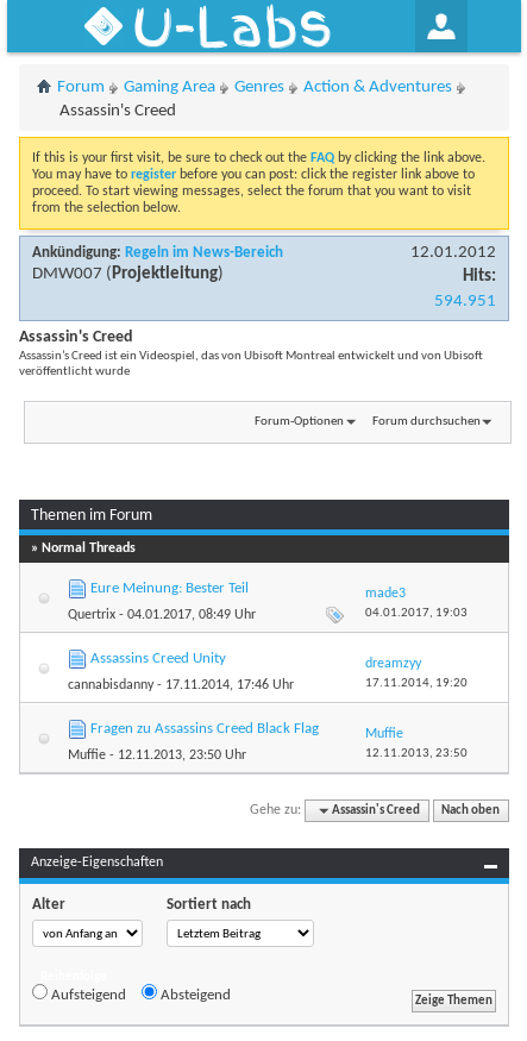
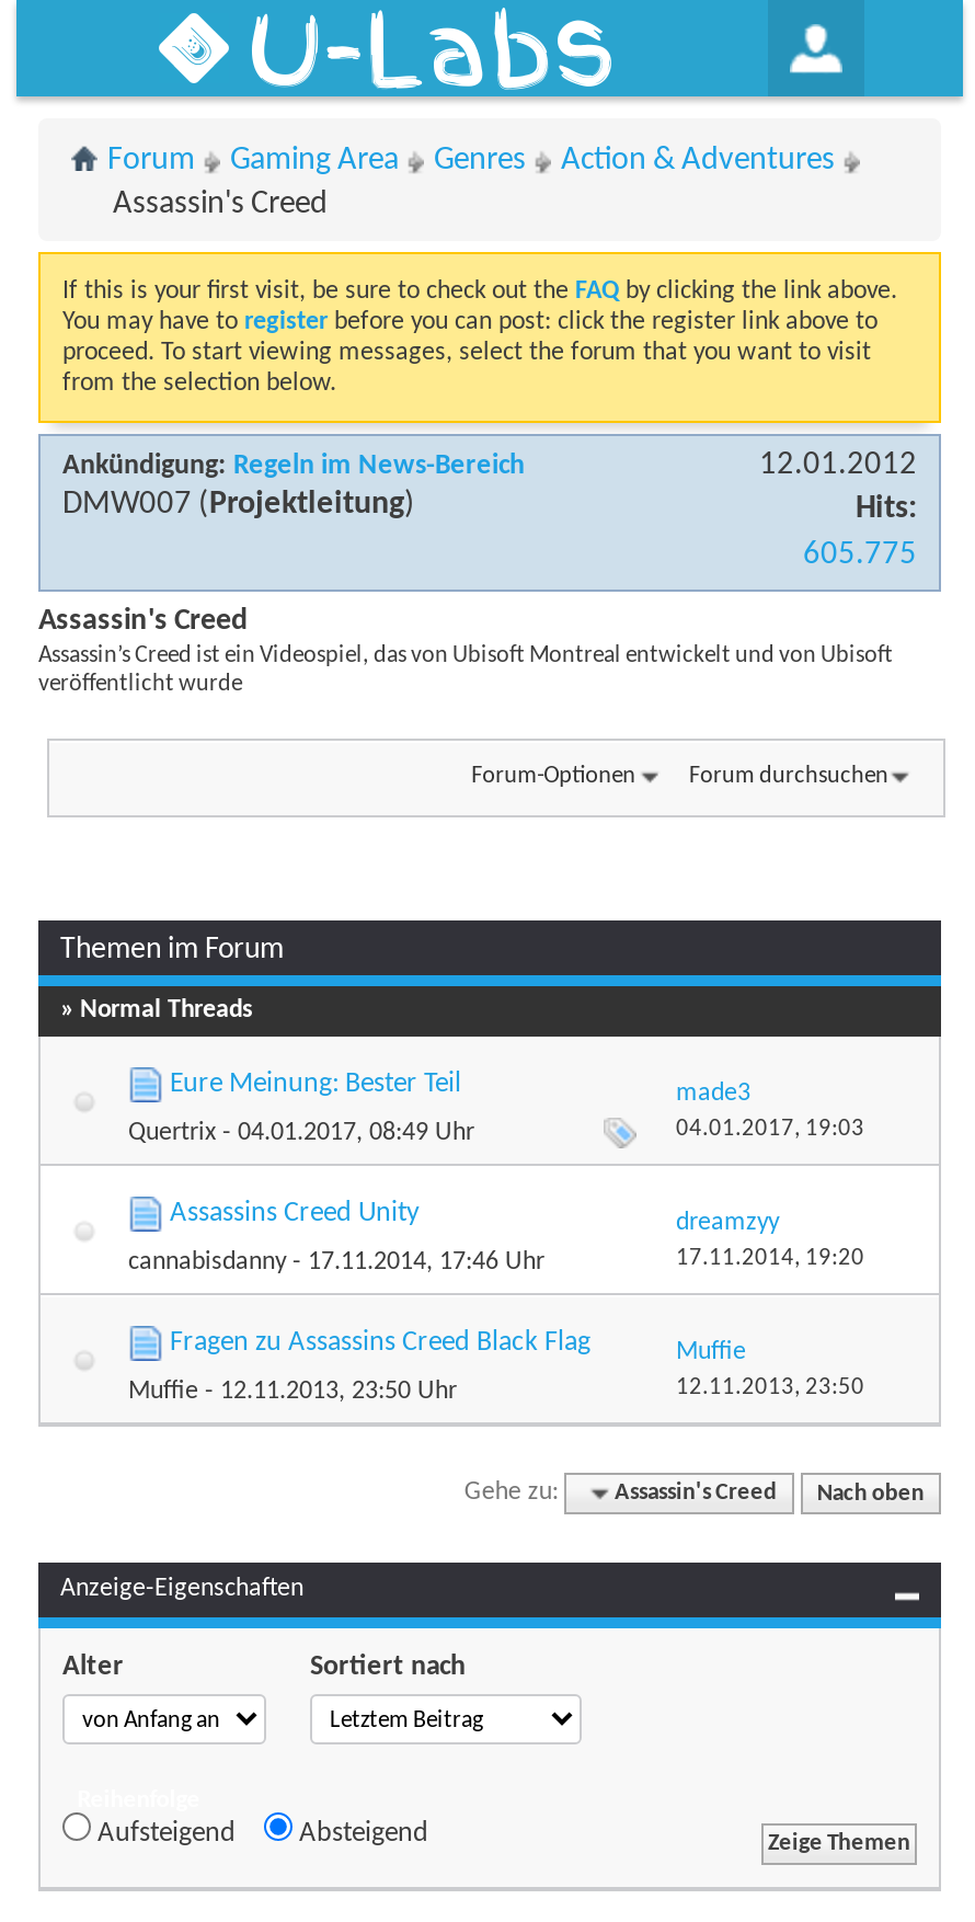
- 594.951
+ 605.775
